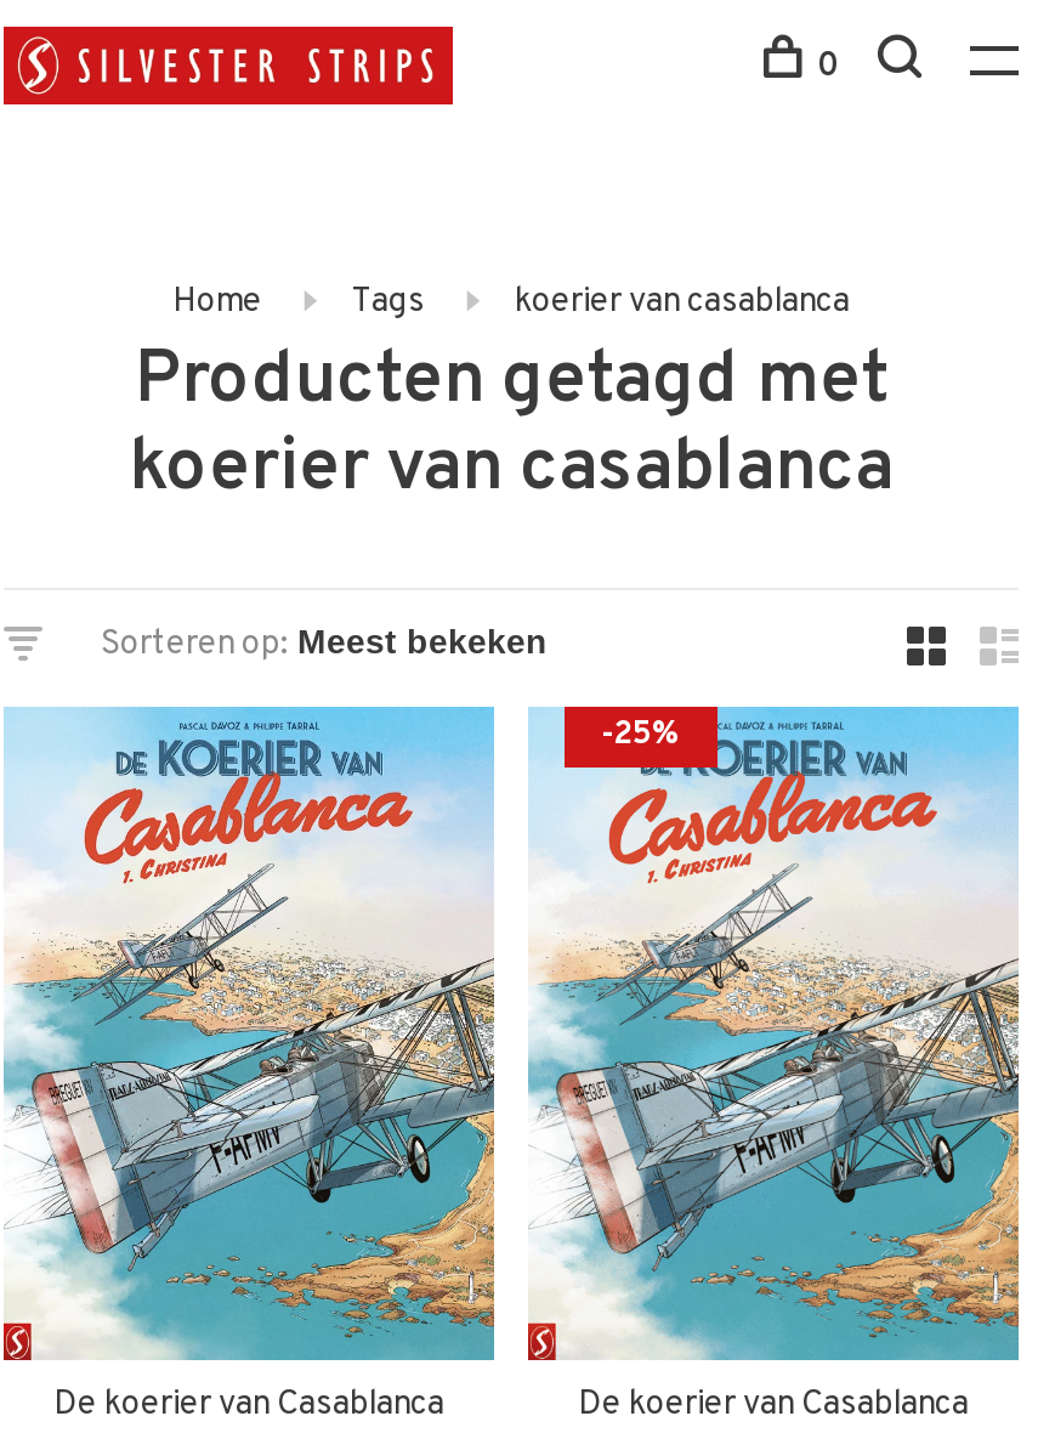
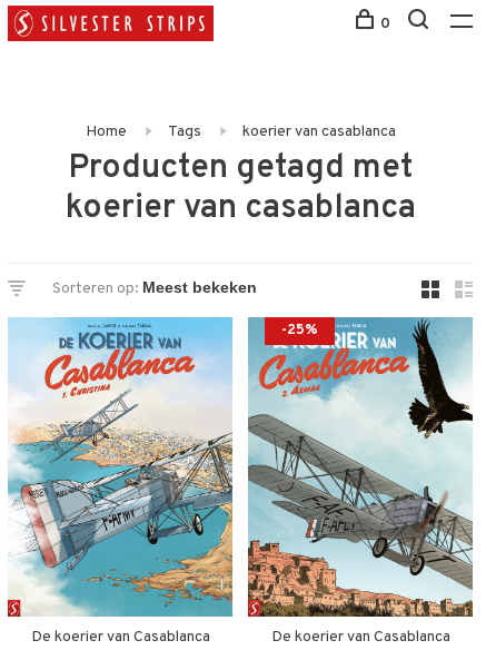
- [image]
+ [image]
